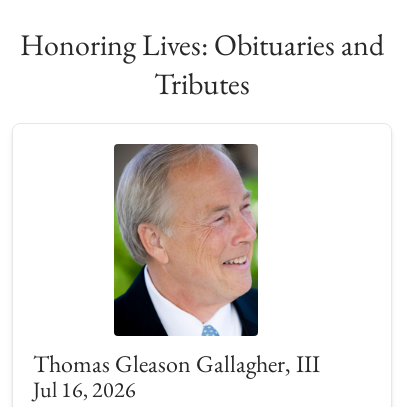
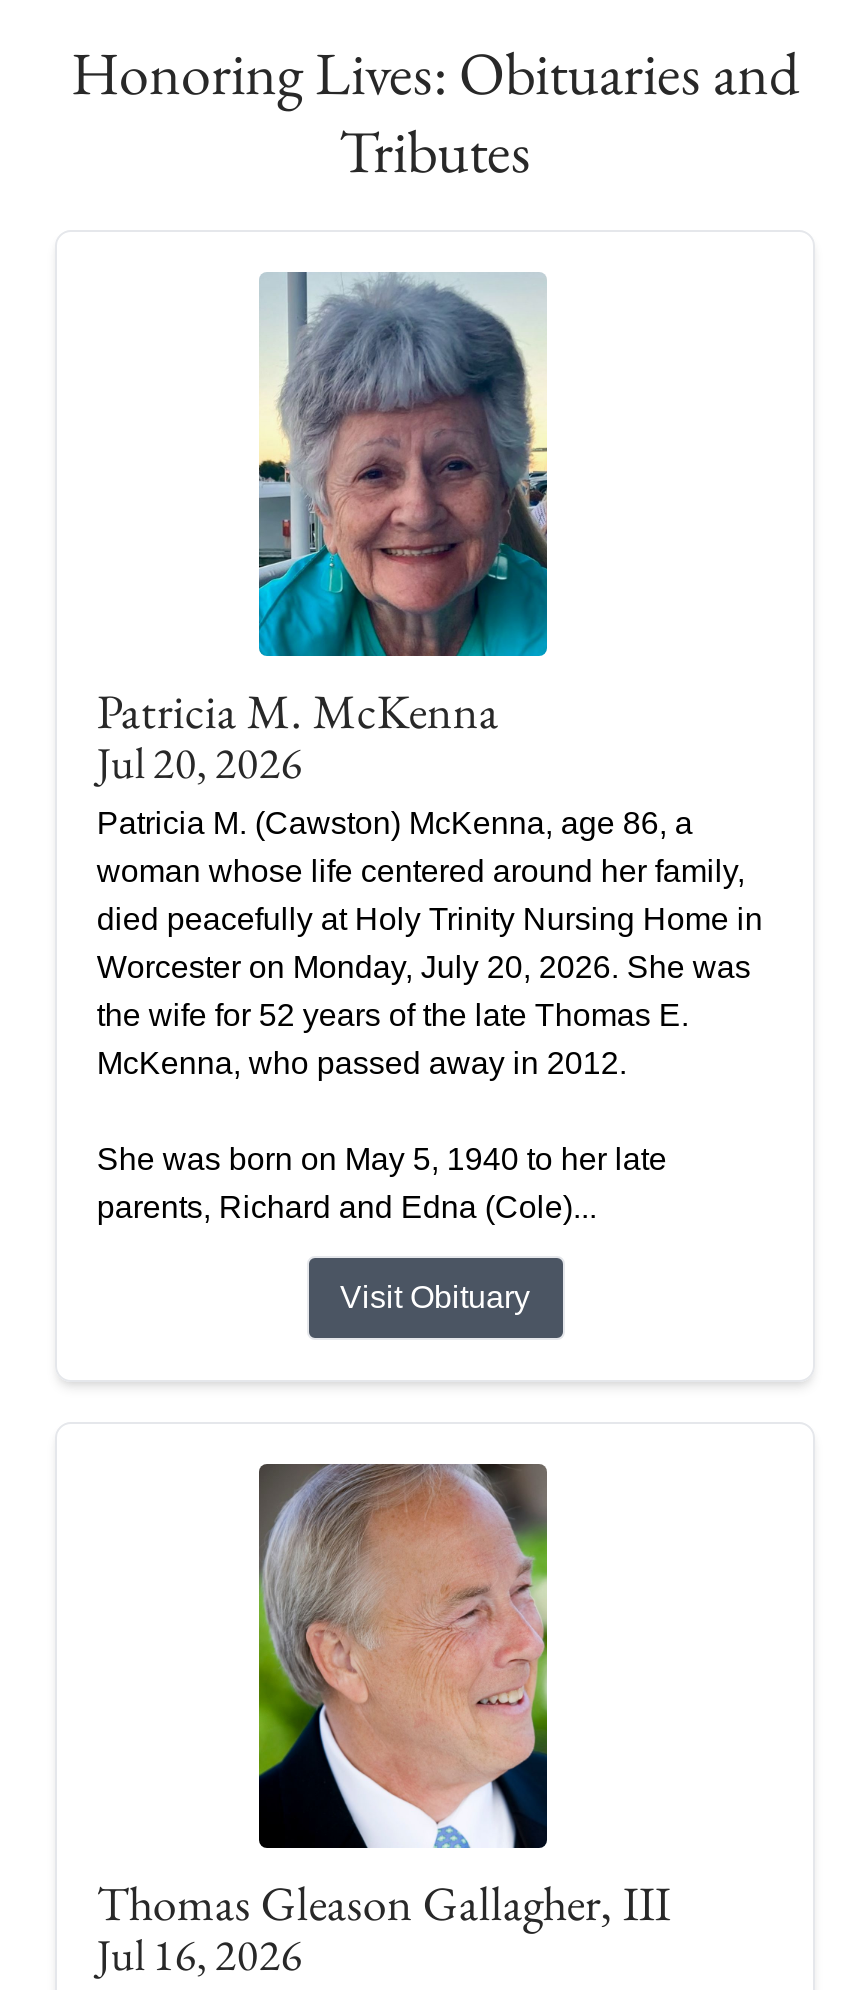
+ [image]
+ Patricia M. McKenna
+ Jul 20, 2026
+ Patricia M. (Cawston) McKenna, age 86, a
+ woman whose life centered around her family,
+ died peacefully at Holy Trinity Nursing Home in
+ Worcester on Monday, July 20, 2026. She was
+ the wife for 52 years of the late Thomas E.
+ McKenna, who passed away in 2012.
+ She was born on May 5, 1940 to her late
+ parents, Richard and Edna (Cole)...
+ Visit Obituary
